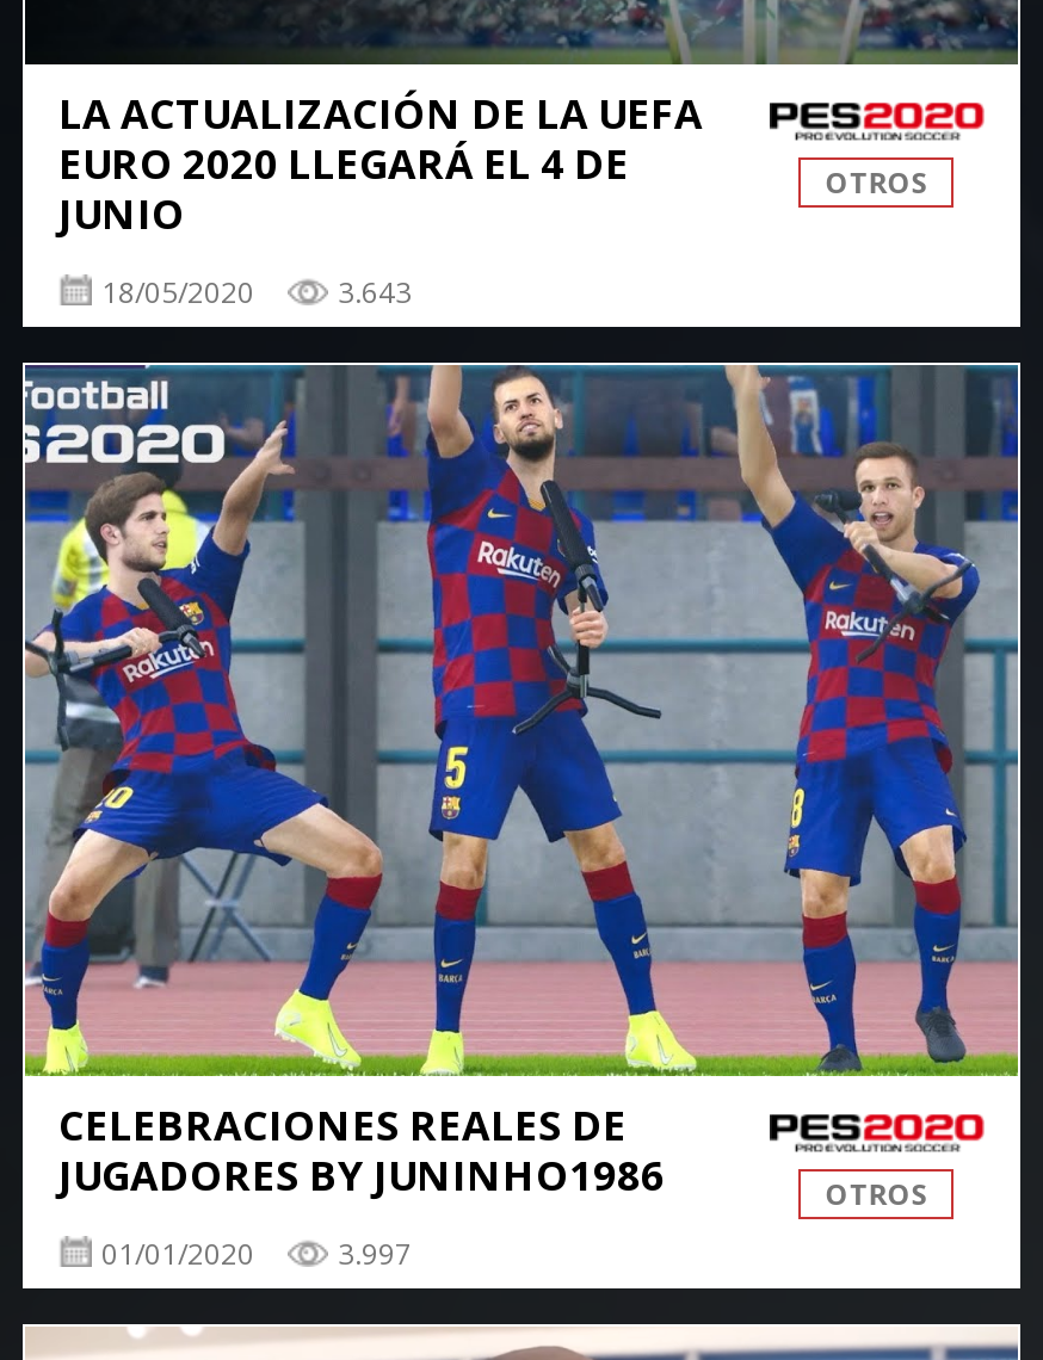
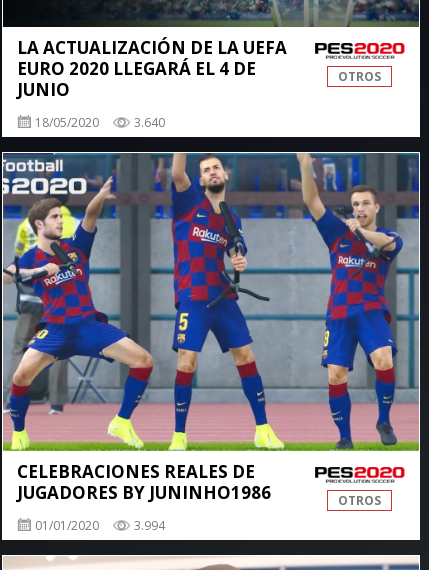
- 3.643
+ 3.640

- 3.997
+ 3.994
